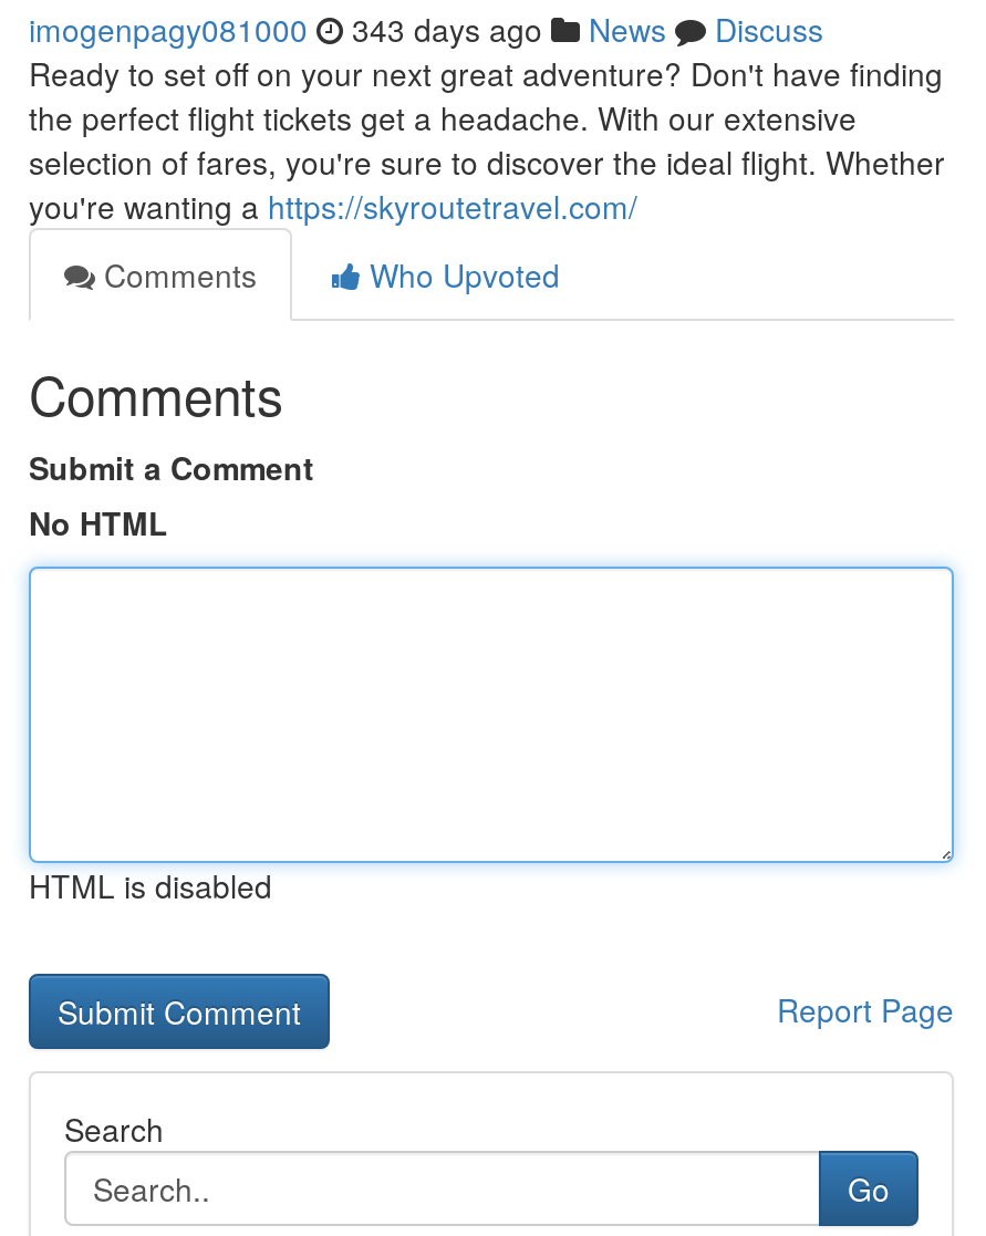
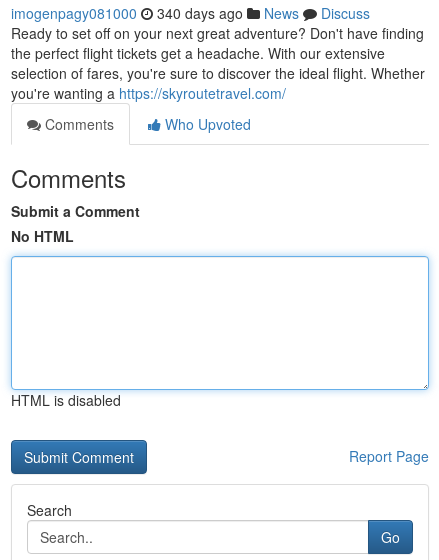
- imogenpagy081000 343 days ago News Discuss
+ imogenpagy081000 340 days ago News Discuss
